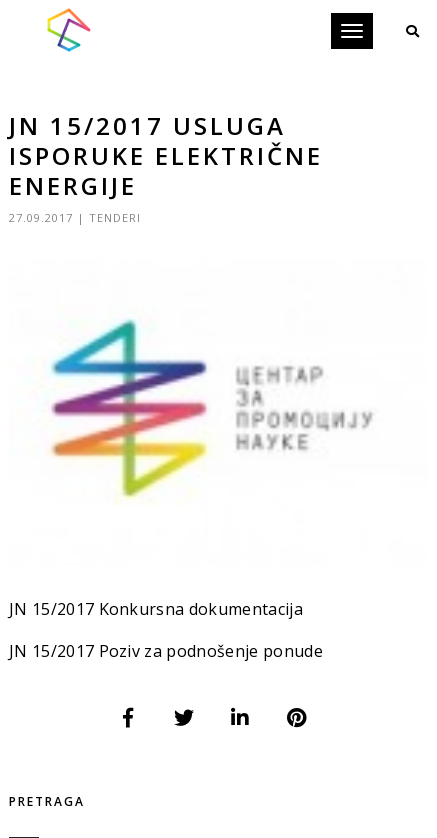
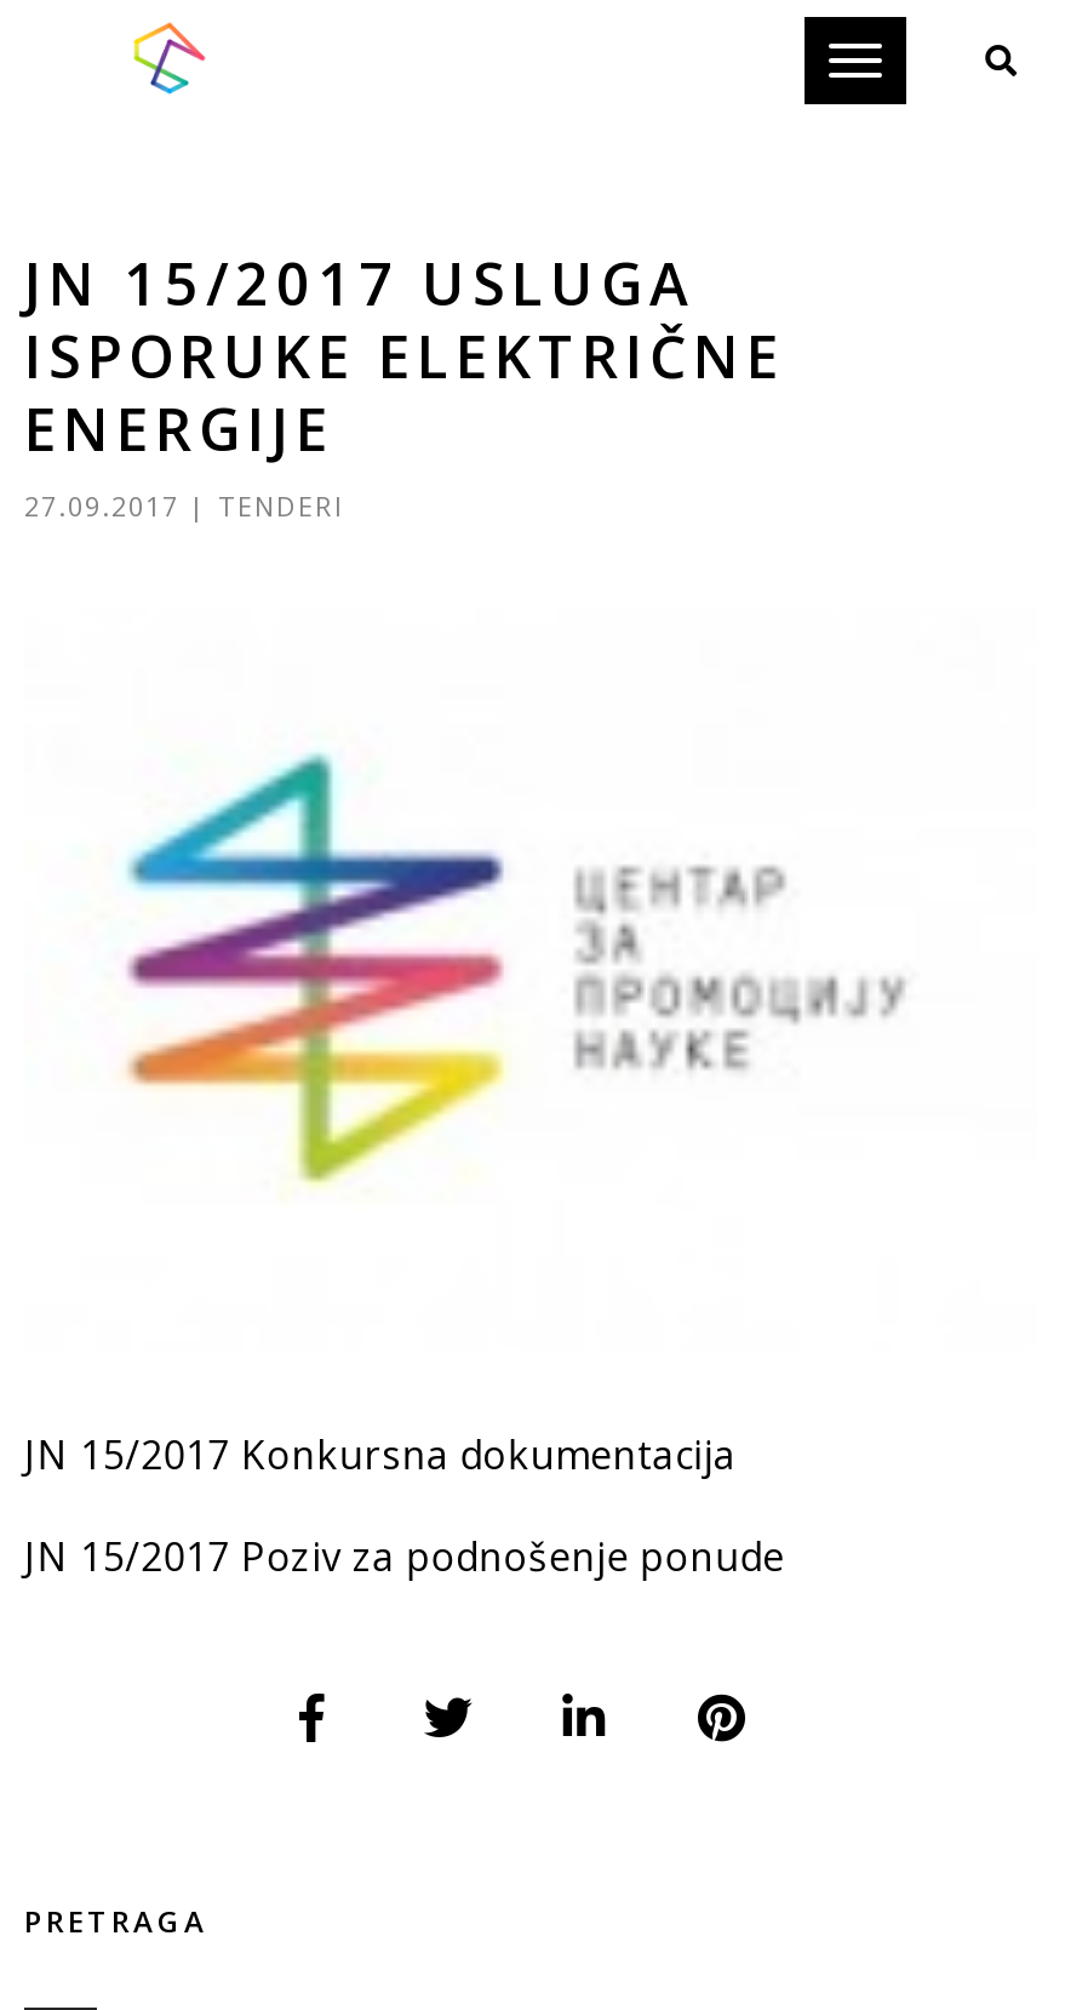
- [image]
+ [image]
